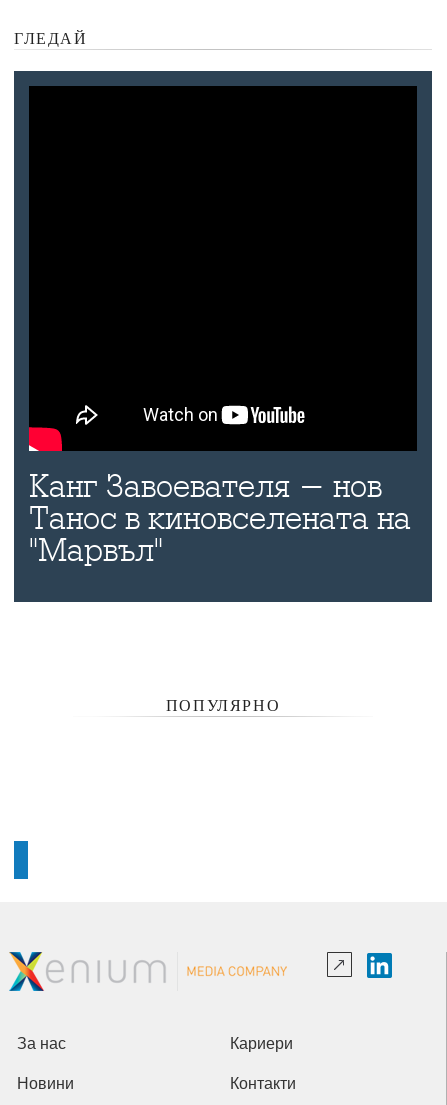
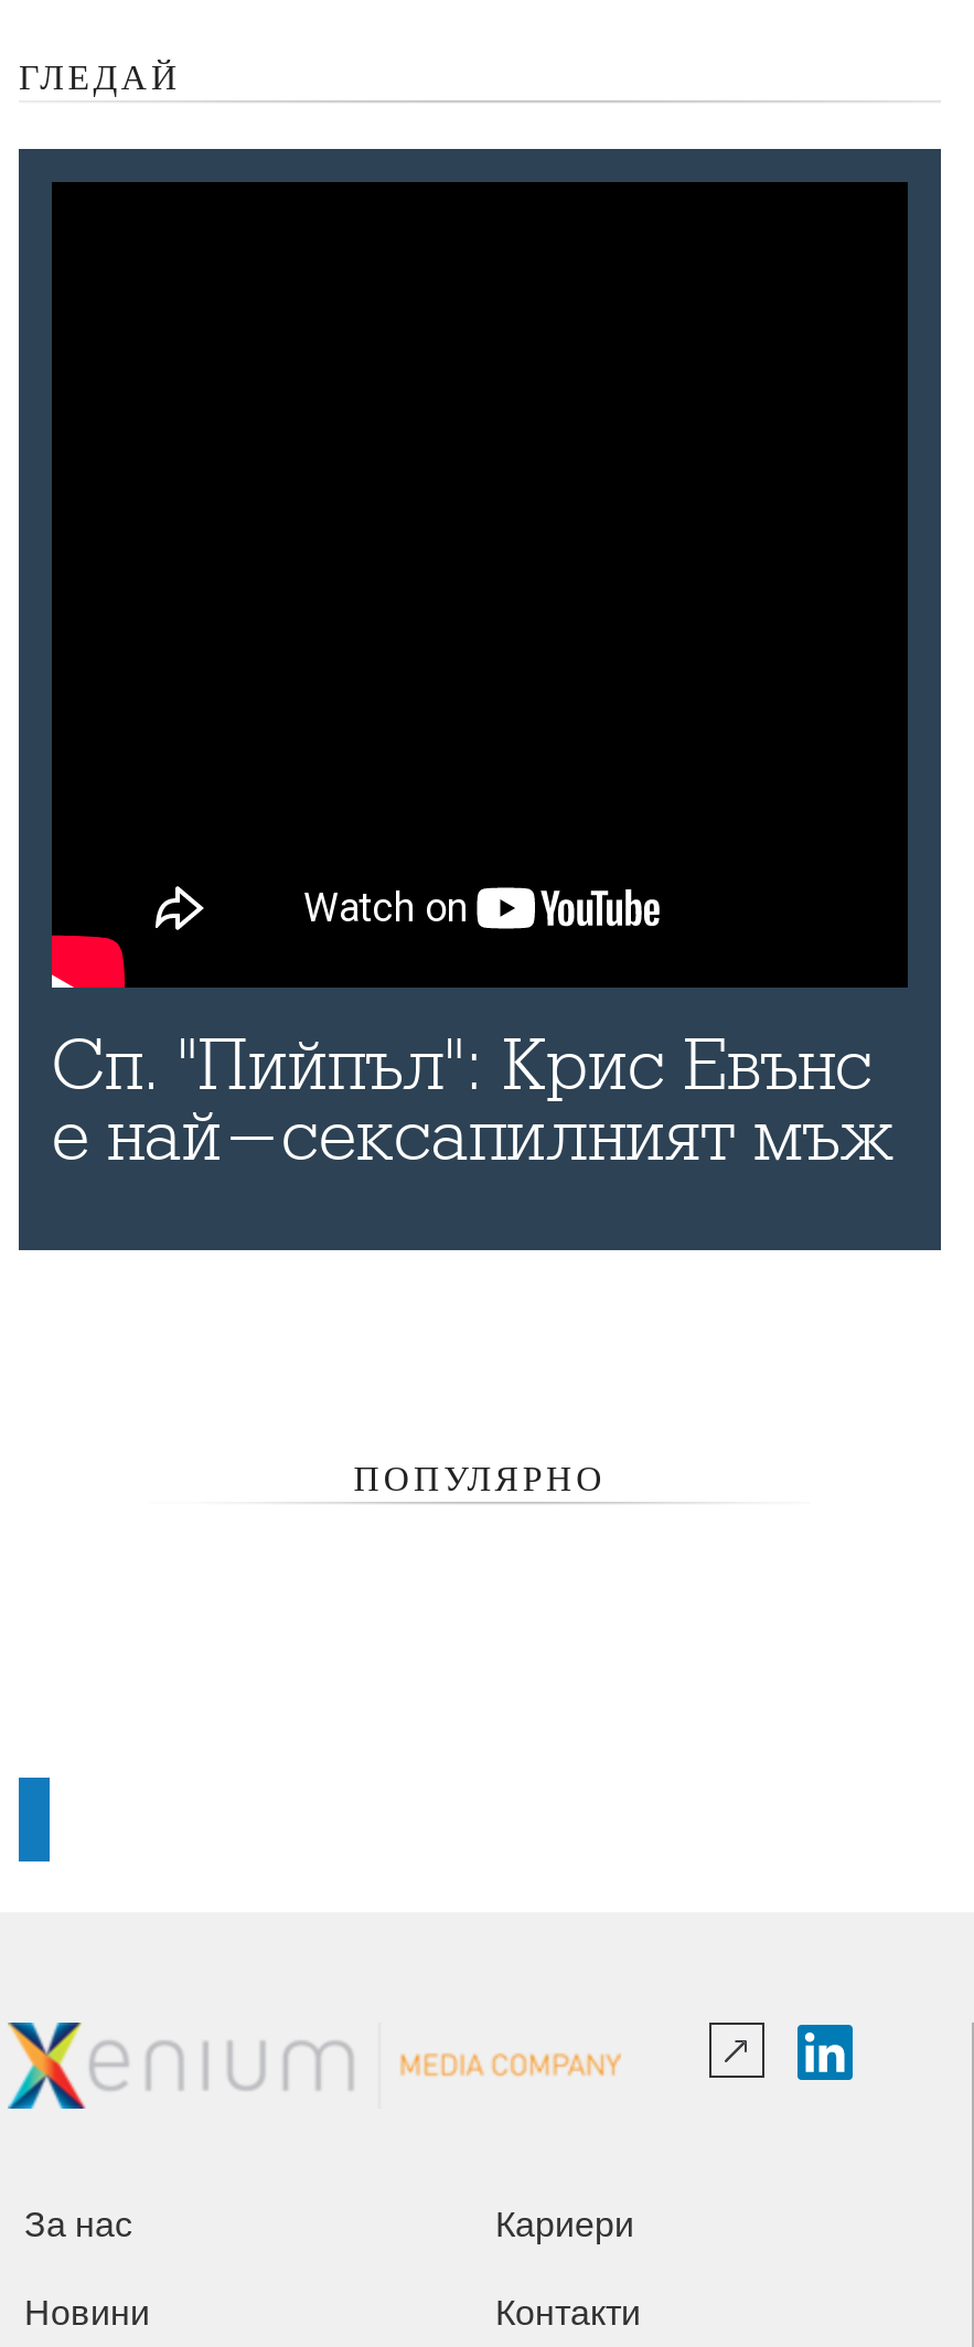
- Канг Завоевателя - нов
- Танос в киновселената на
- "Марвъл"
+ Сп. "Пийпъл": Крис Евънс
+ е най-сексапилният мъж
